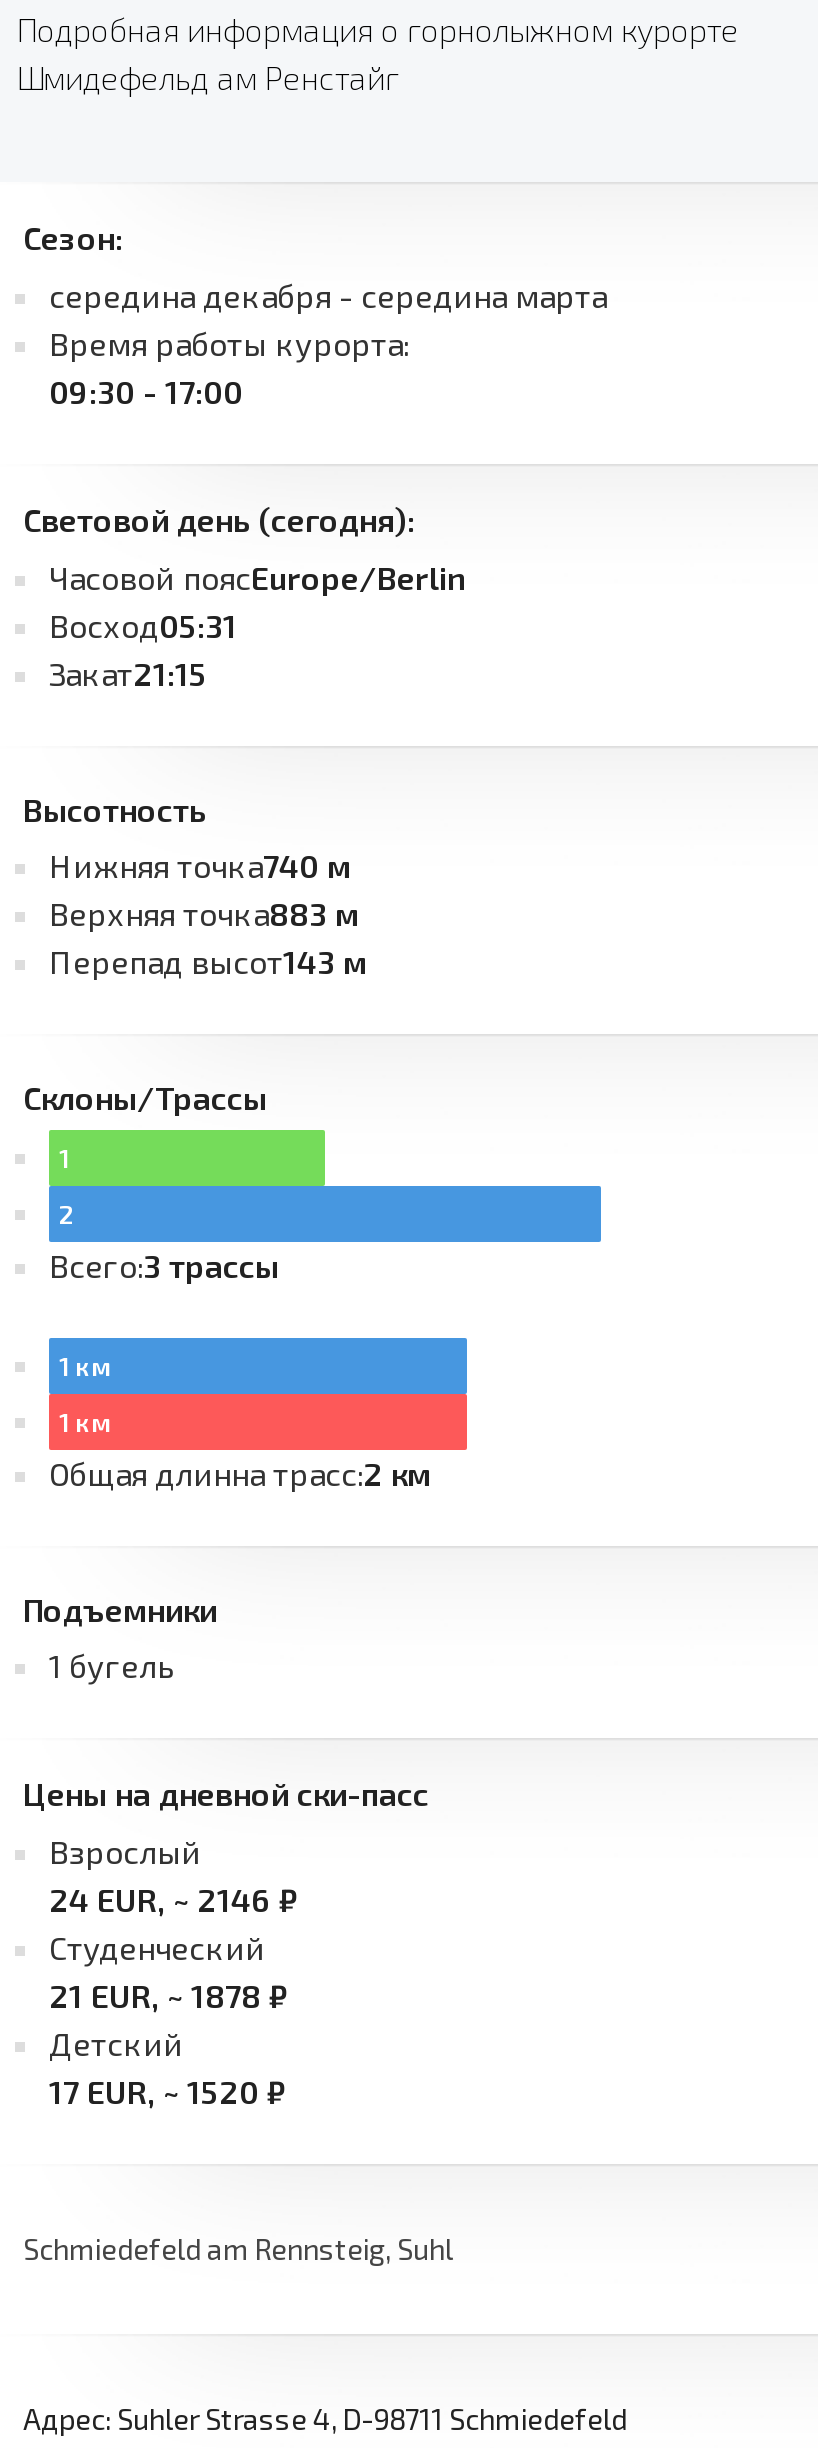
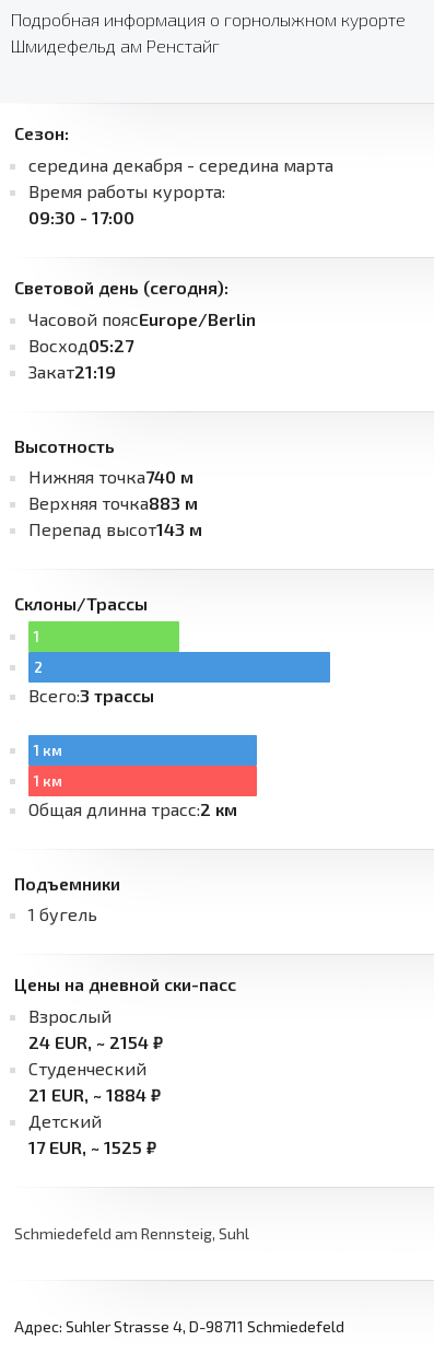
- Восход05:31
+ Восход05:27

- Закат21:15
+ Закат21:19

- 24 EUR, ~ 2146 ₽
+ 24 EUR, ~ 2154 ₽

- 21 EUR, ~ 1878 ₽
+ 21 EUR, ~ 1884 ₽

- 17 EUR, ~ 1520 ₽
+ 17 EUR, ~ 1525 ₽
